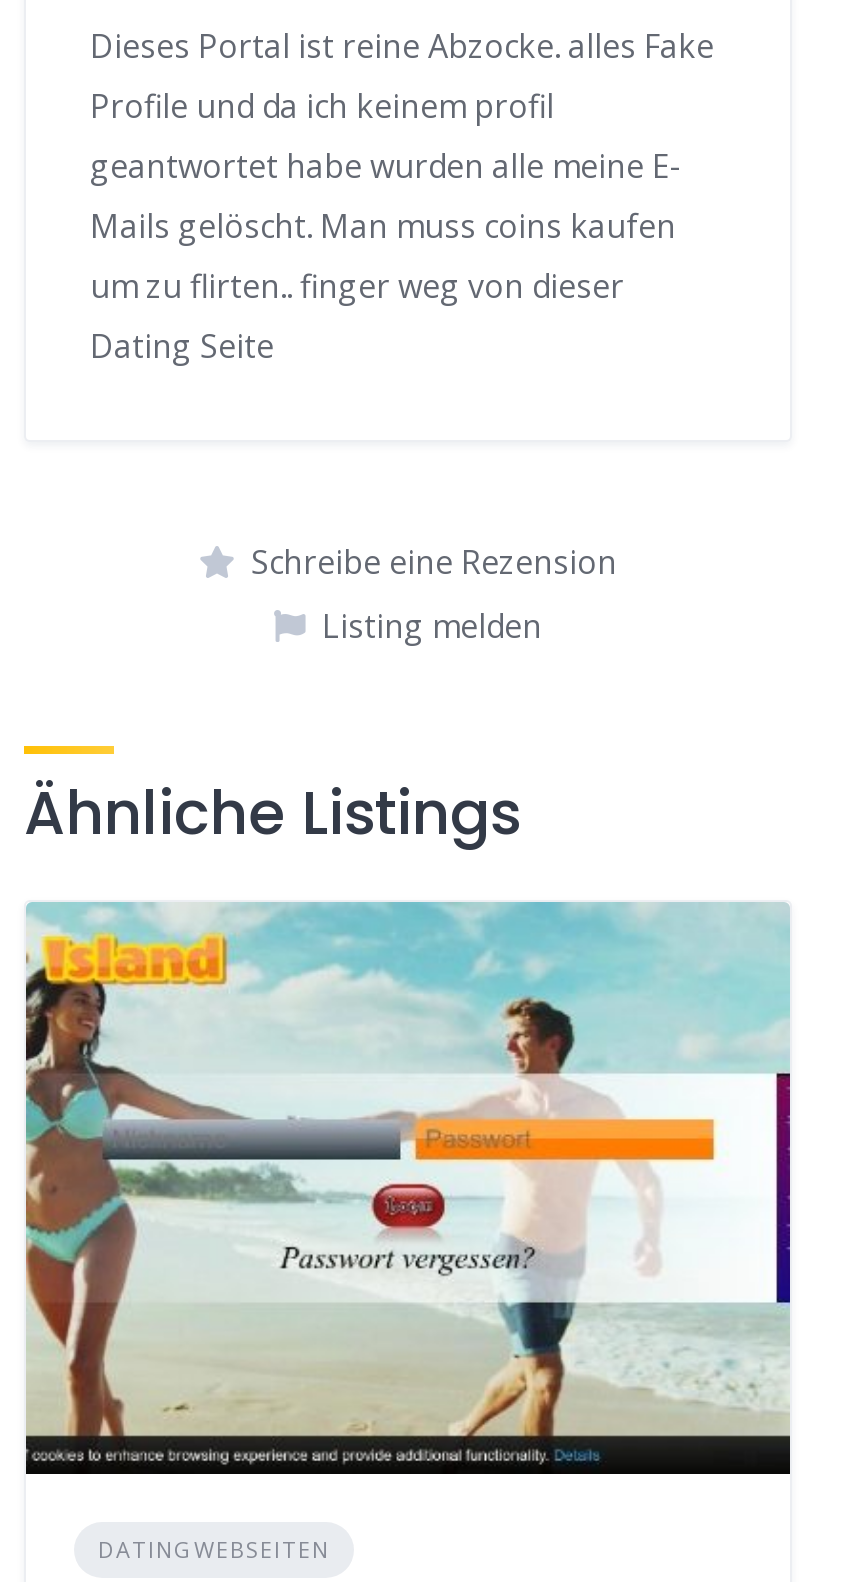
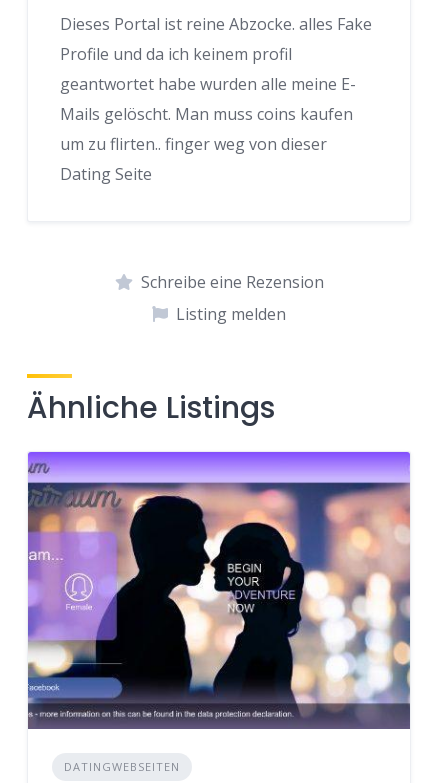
- [image]
+ [image]
